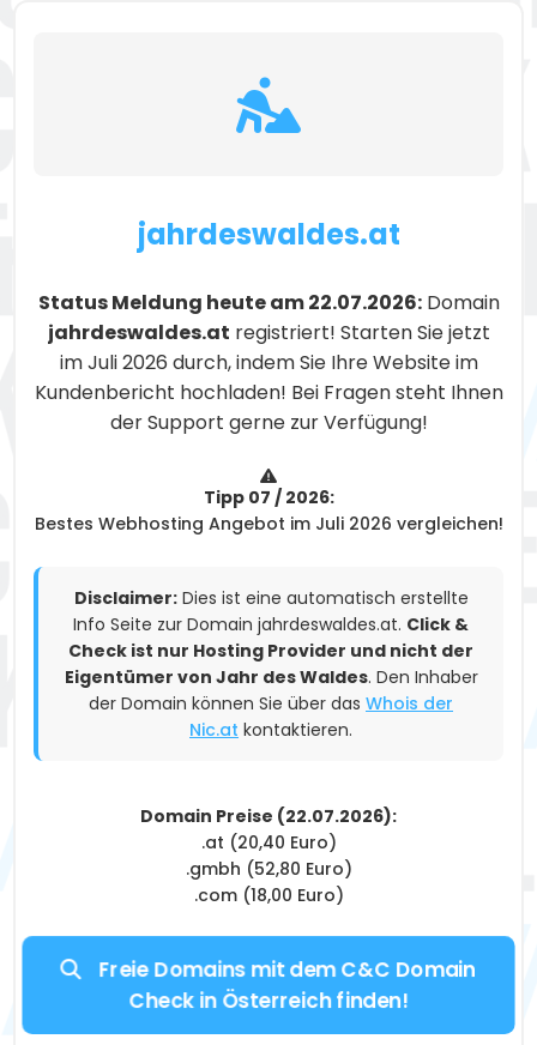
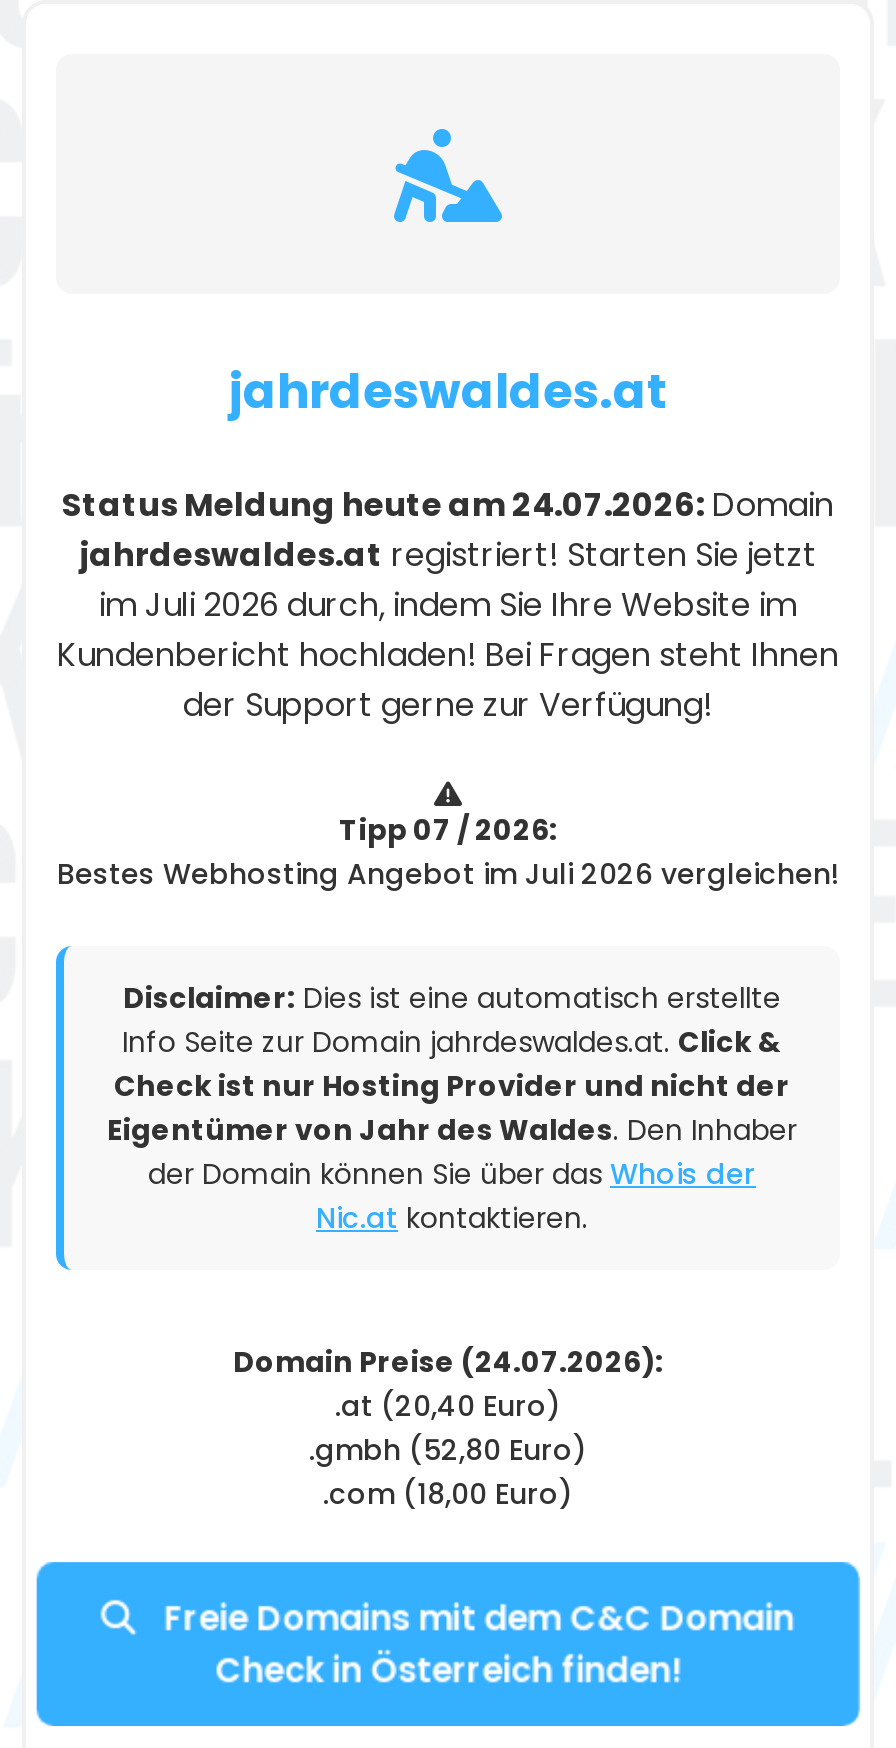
- Status Meldung heute am 22.07.2026: Domain
+ Status Meldung heute am 24.07.2026: Domain

- Domain Preise (22.07.2026):
+ Domain Preise (24.07.2026):
